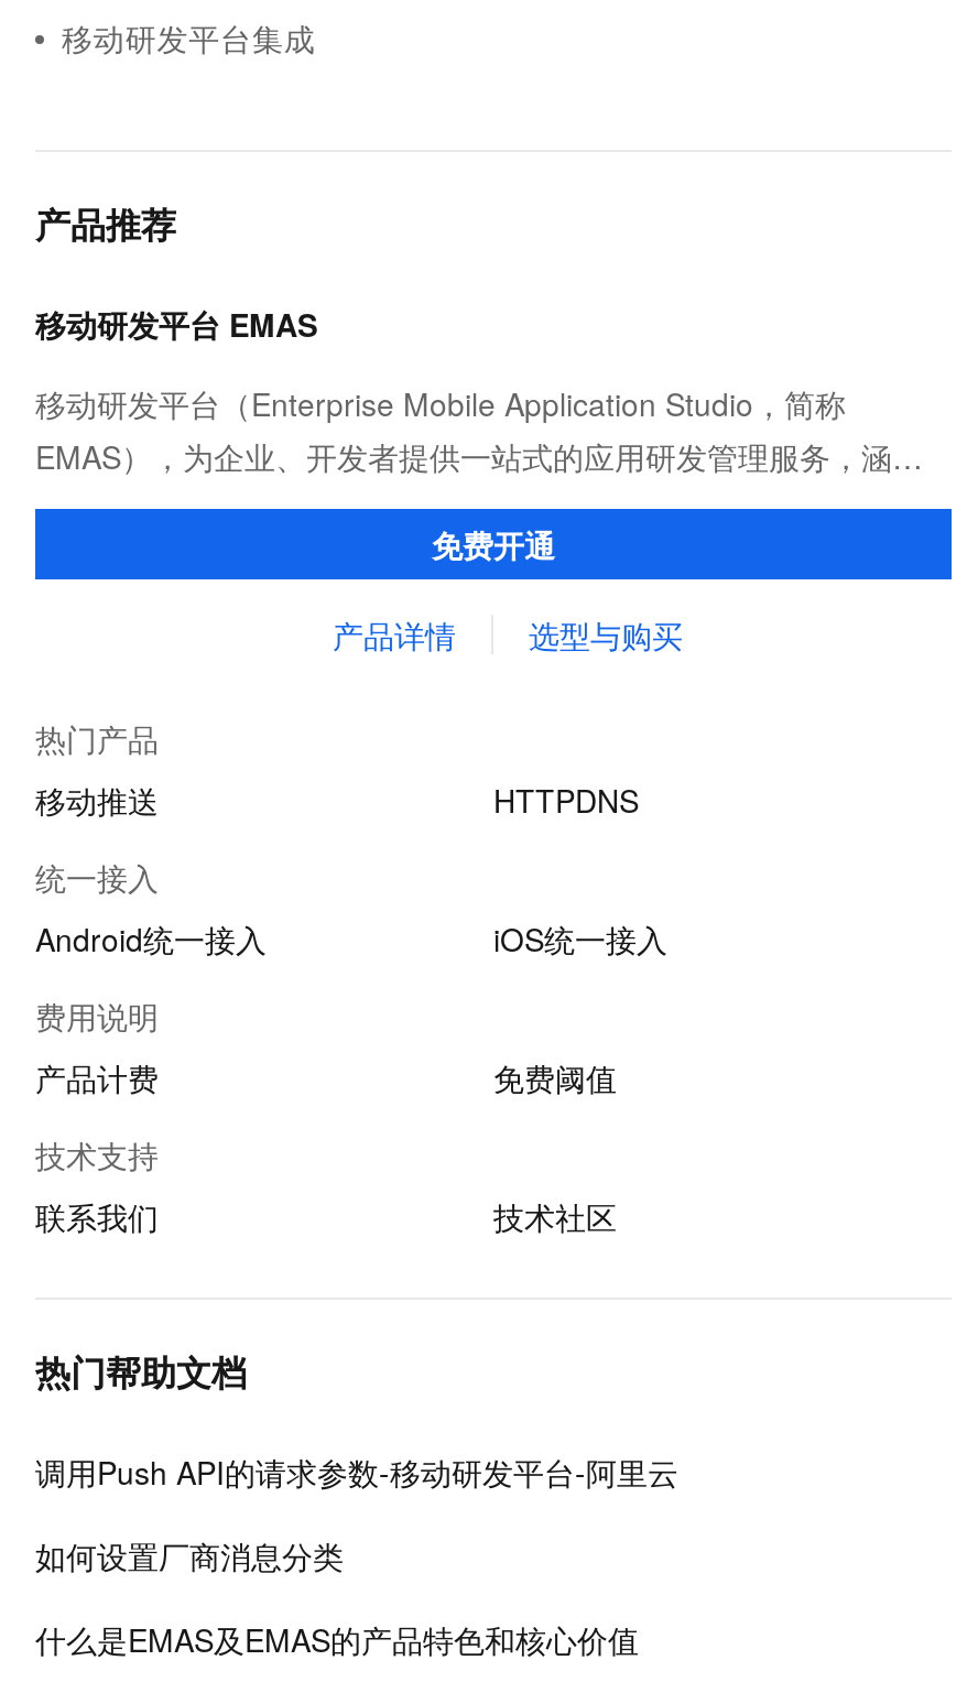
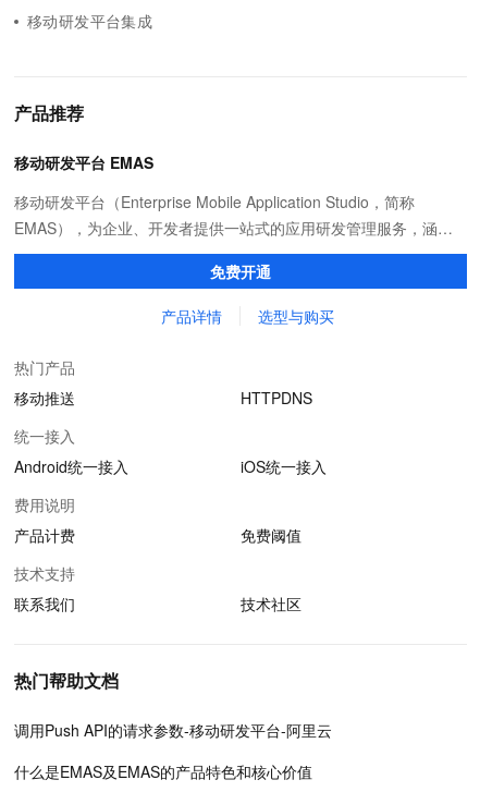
- 如何设置厂商消息分类
